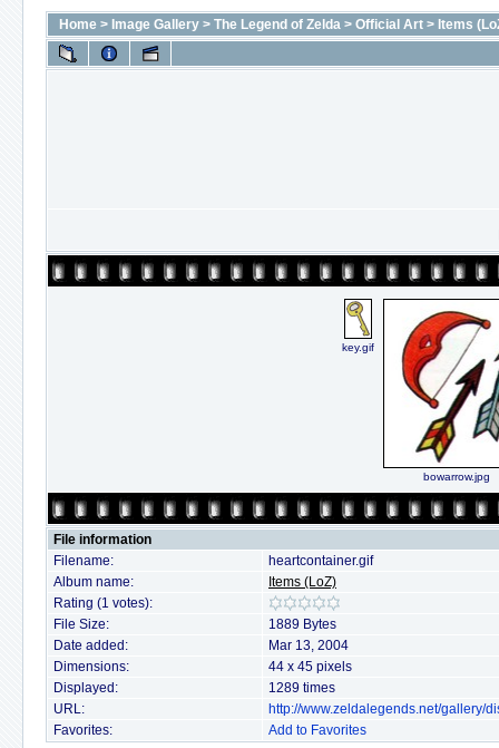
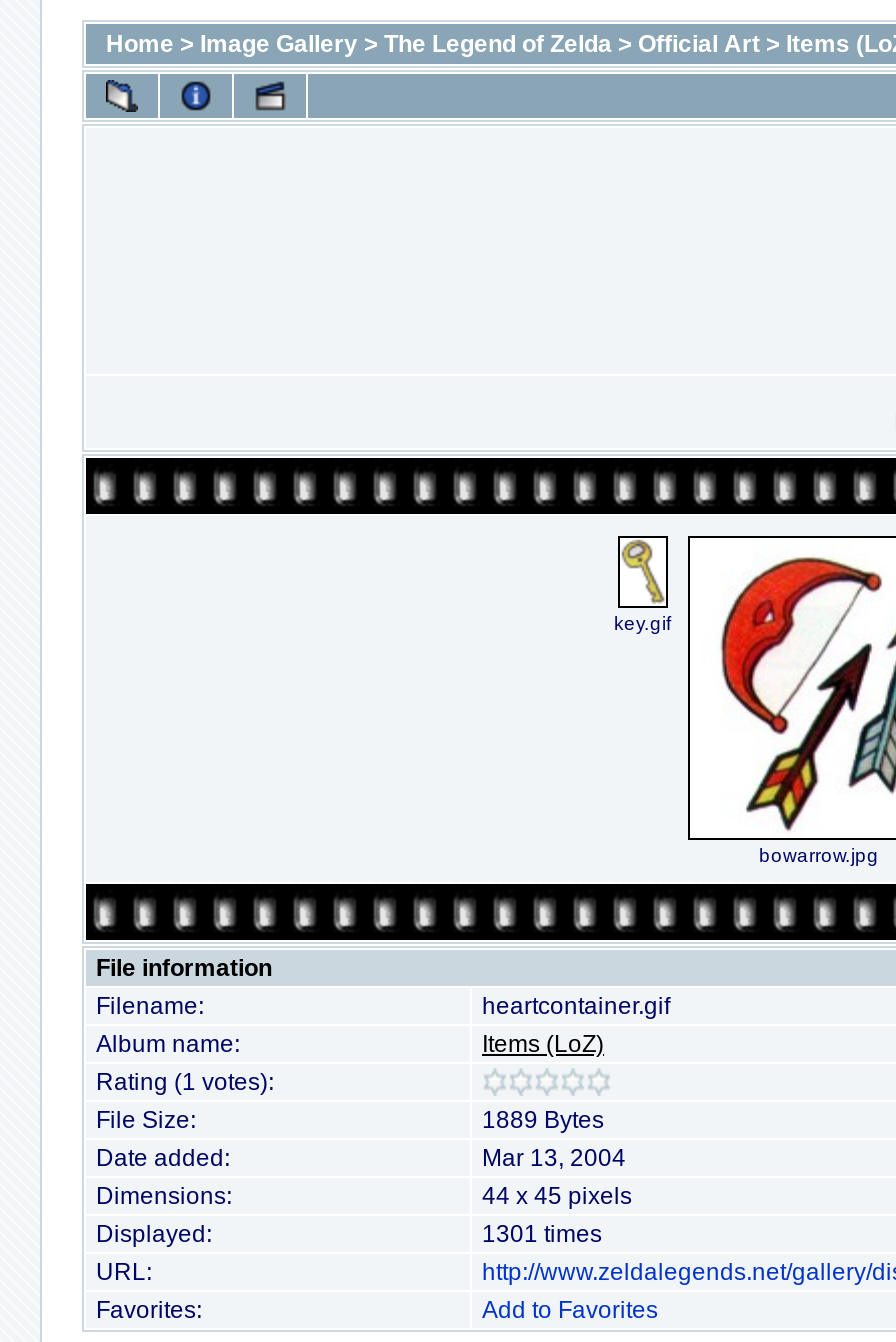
- 1289 times
+ 1301 times
